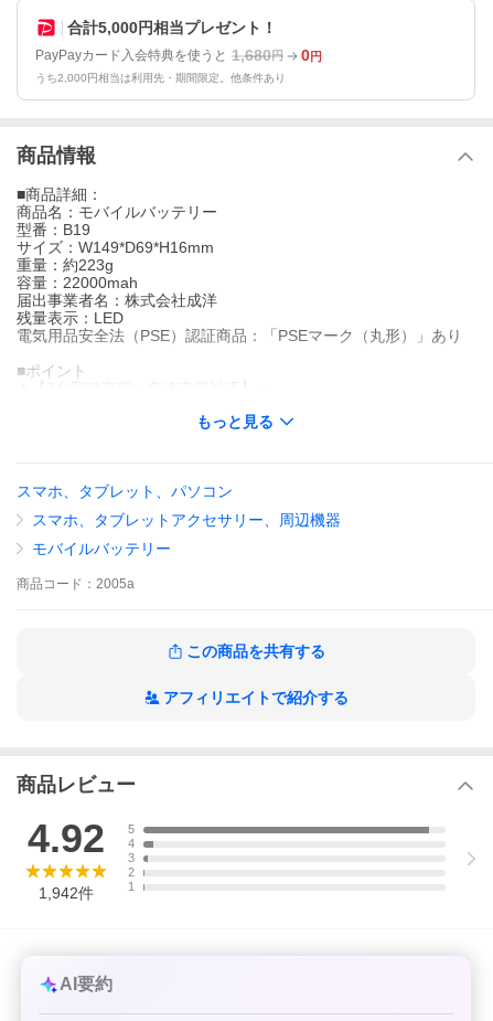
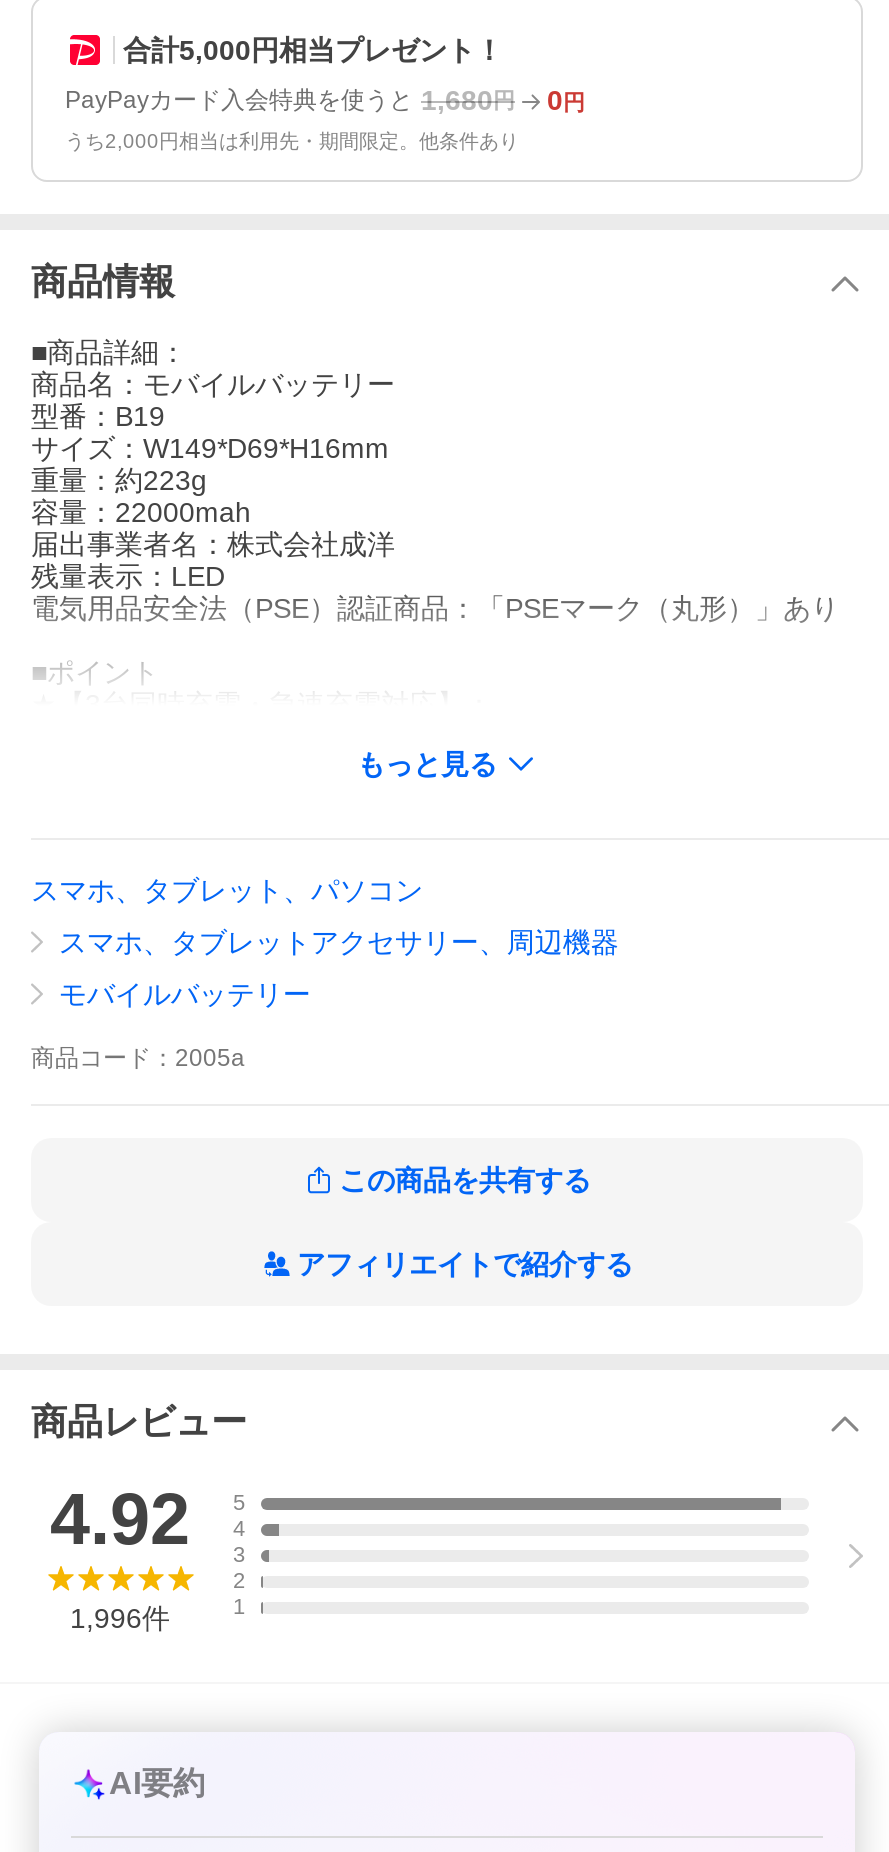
- 1,942件
+ 1,996件
